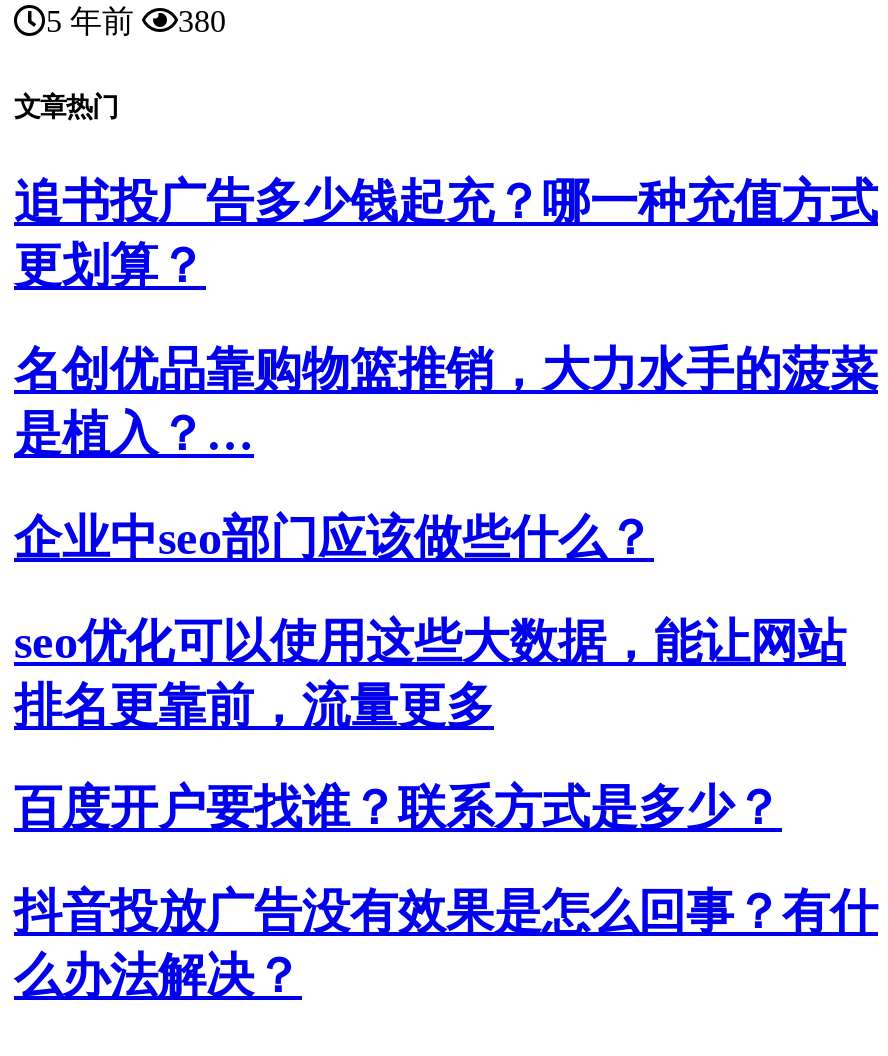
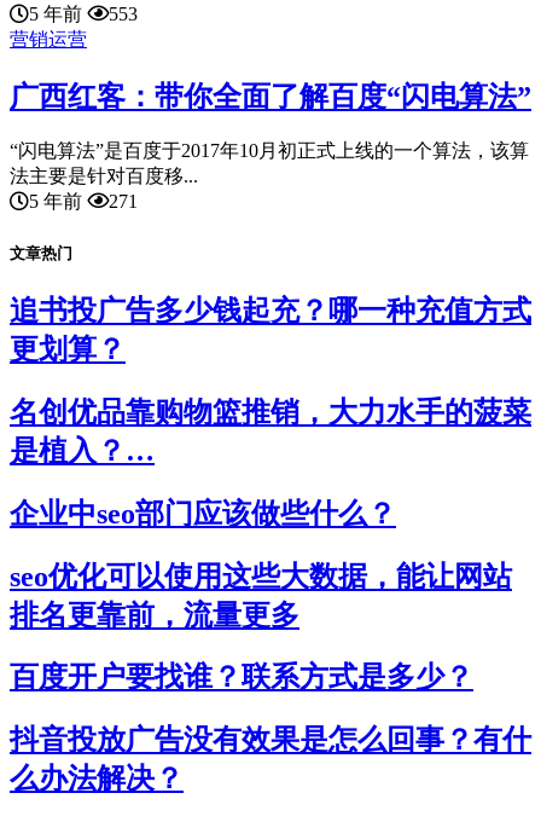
- 380
+ 553
+ 营销运营
+ 广西红客：带你全面了解百度“闪电算法”
+ “闪电算法”是百度于2017年10月初正式上线的一个算法，该算
+ 法主要是针对百度移...
+ 5 年前
+ 271
